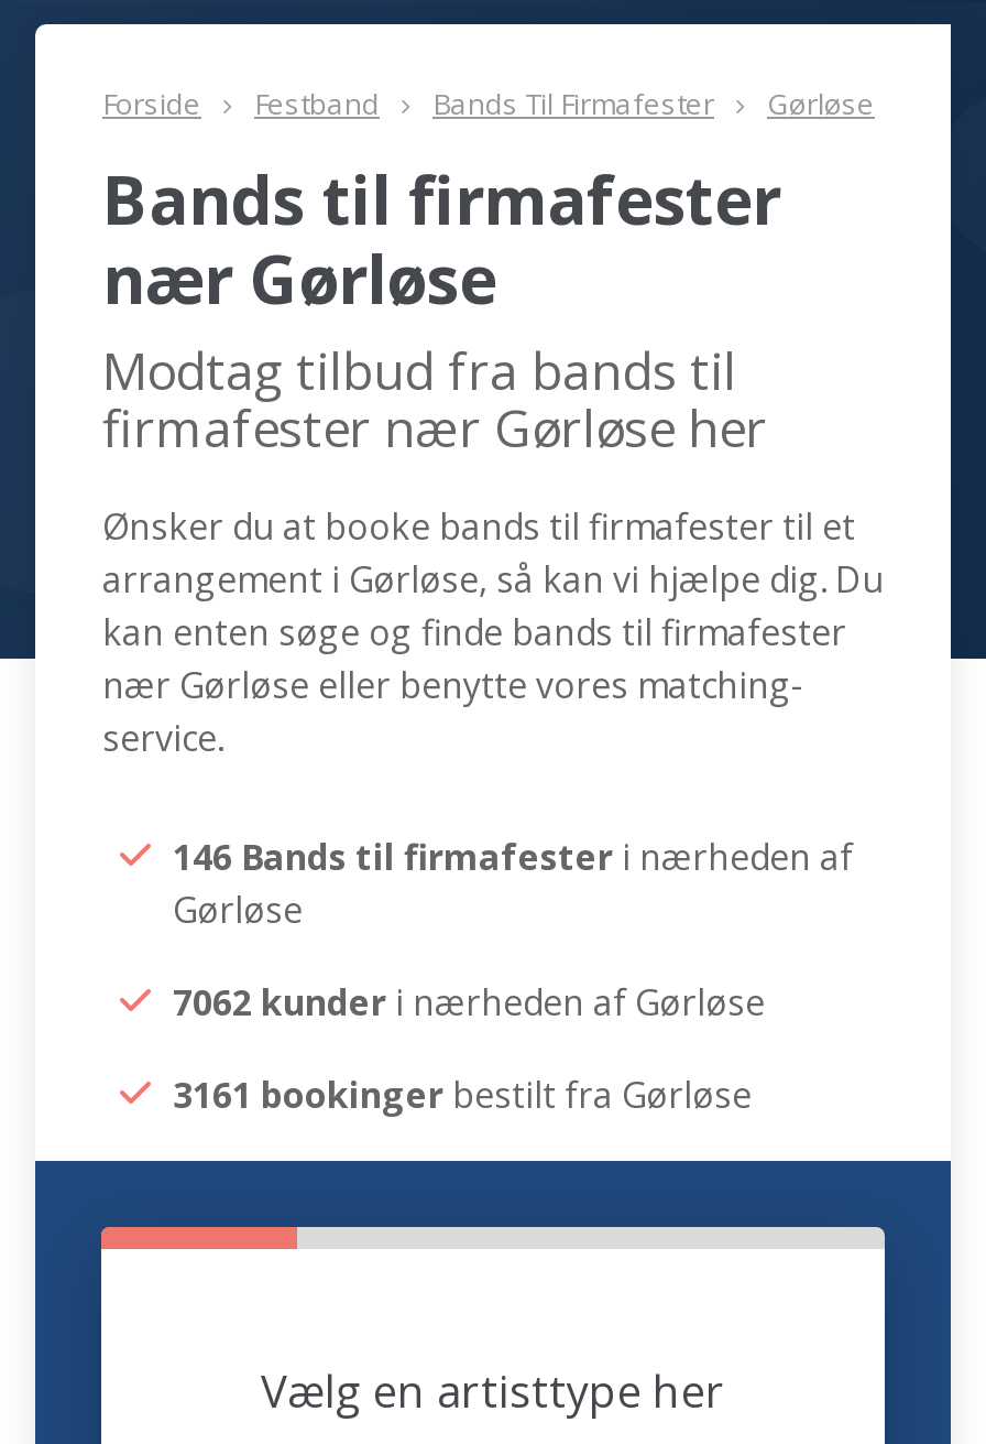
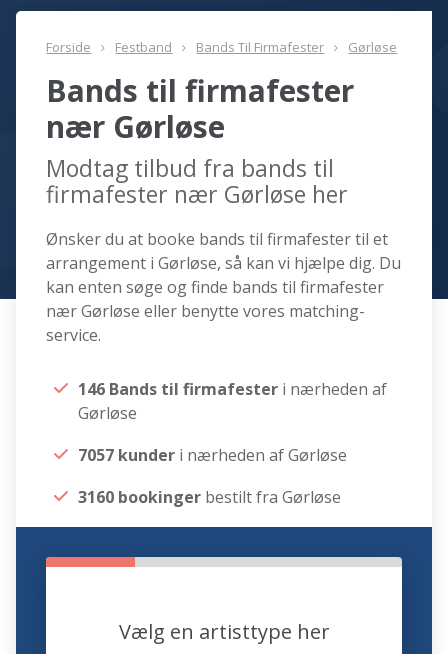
- 7062 kunder i nærheden af Gørløse
+ 7057 kunder i nærheden af Gørløse

- 3161 bookinger bestilt fra Gørløse
+ 3160 bookinger bestilt fra Gørløse
